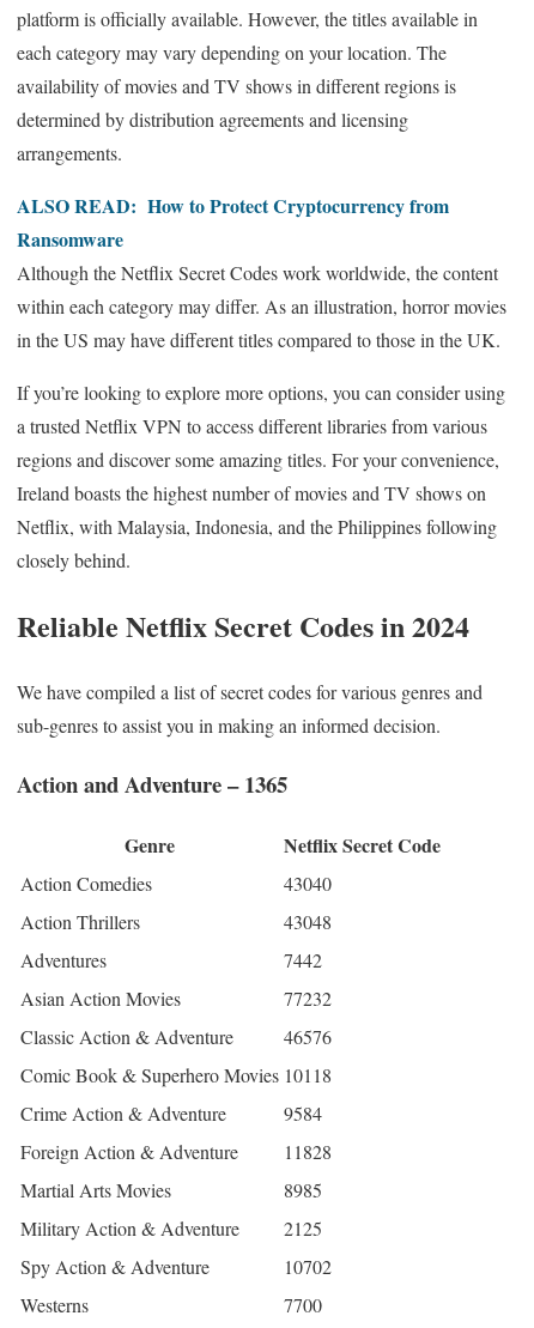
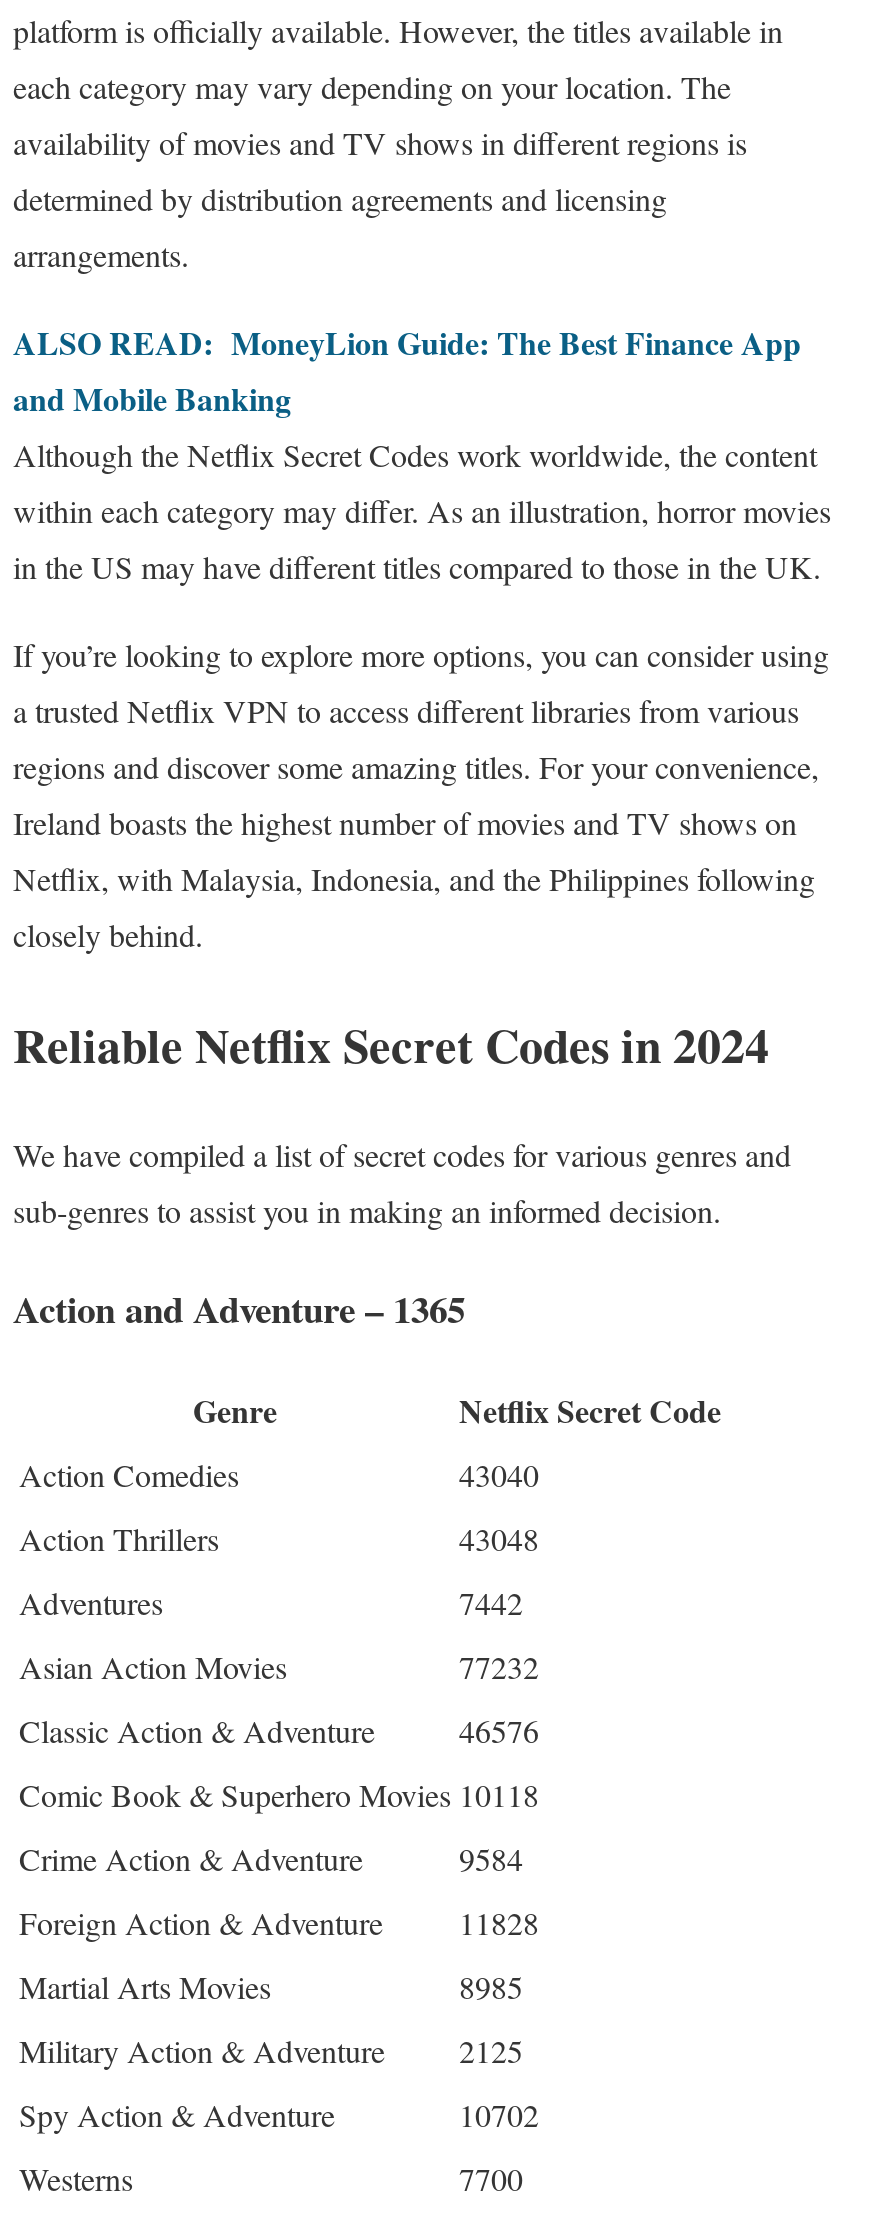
- ALSO READ: How to Protect Cryptocurrency from
- Ransomware
+ ALSO READ: MoneyLion Guide: The Best Finance App
+ and Mobile Banking
